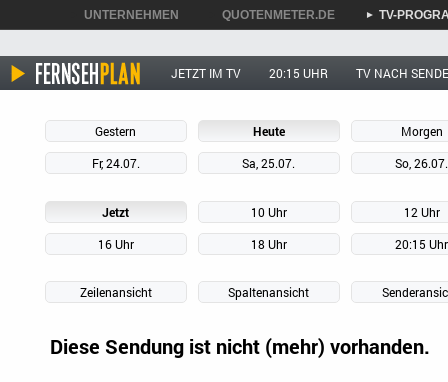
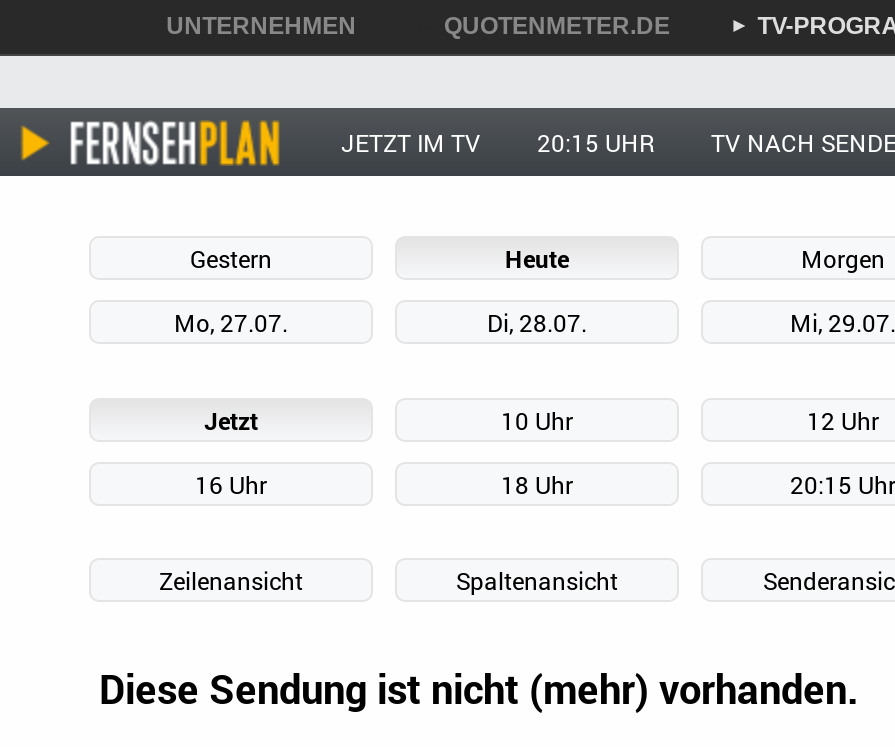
- Fr, 24.07.
- Sa, 25.07.
- So, 26.07.
+ Mo, 27.07.
+ Di, 28.07.
+ Mi, 29.07.
